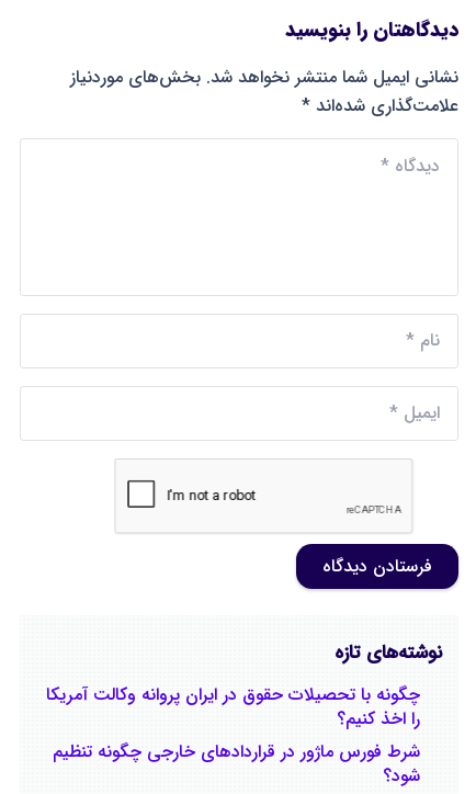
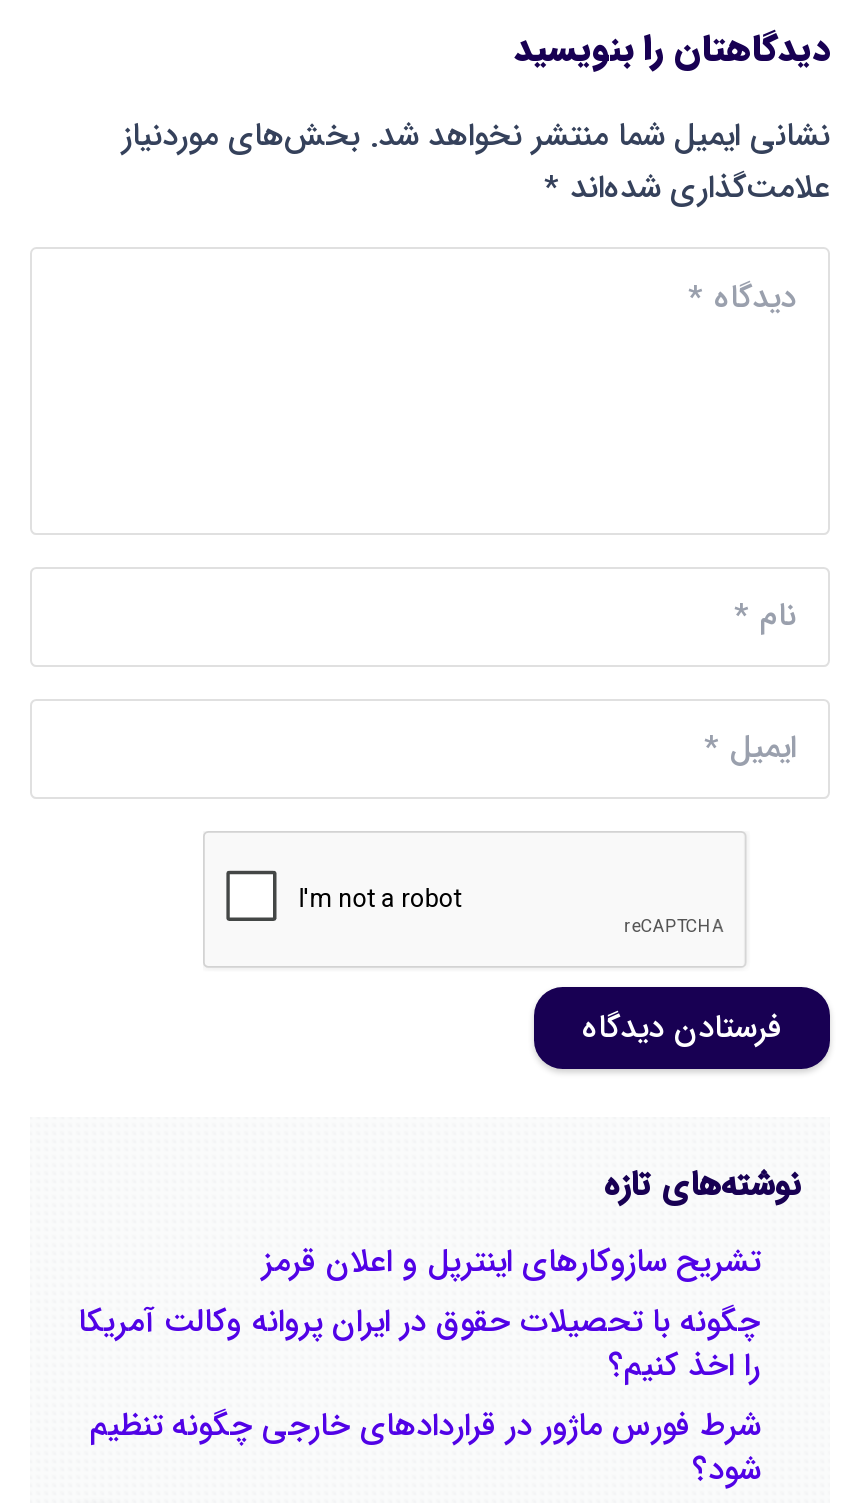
+ تشریح سازوکارهای اینترپل و اعلان قرمز
